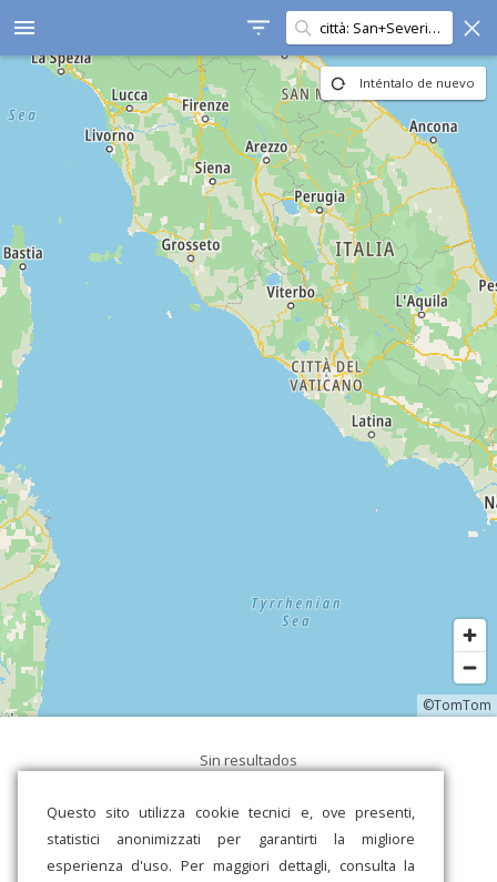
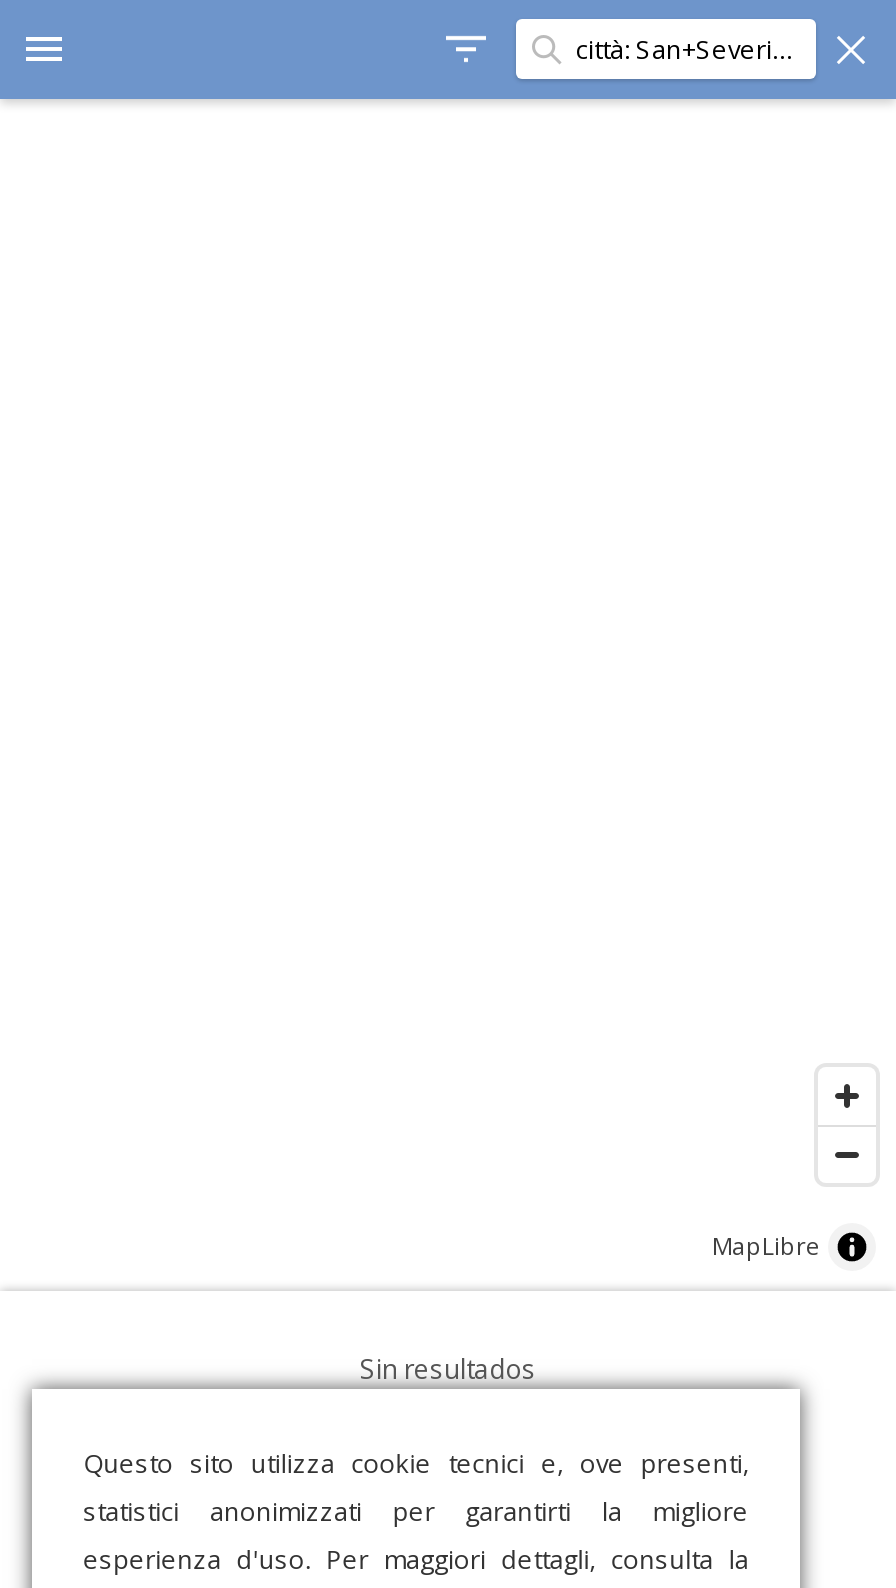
- [image]
- Inténtalo de nuevo

- ©TomTom
+ MapLibre
